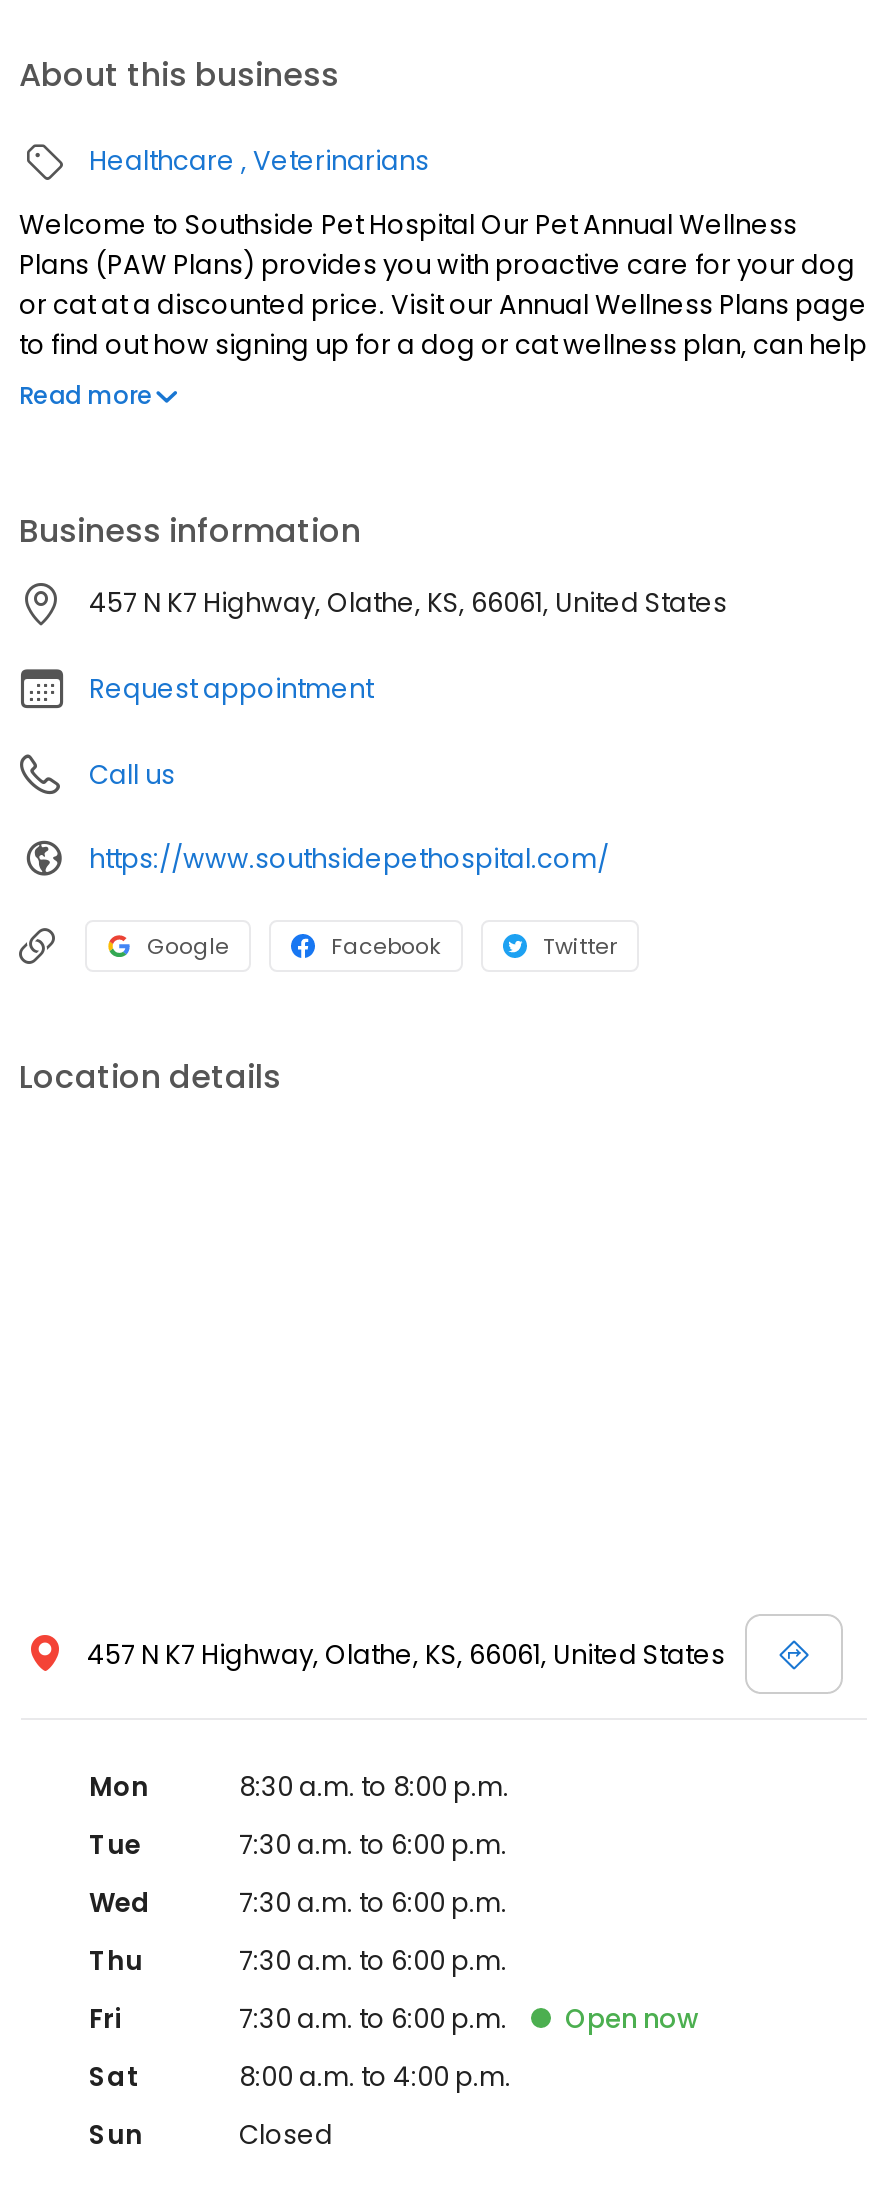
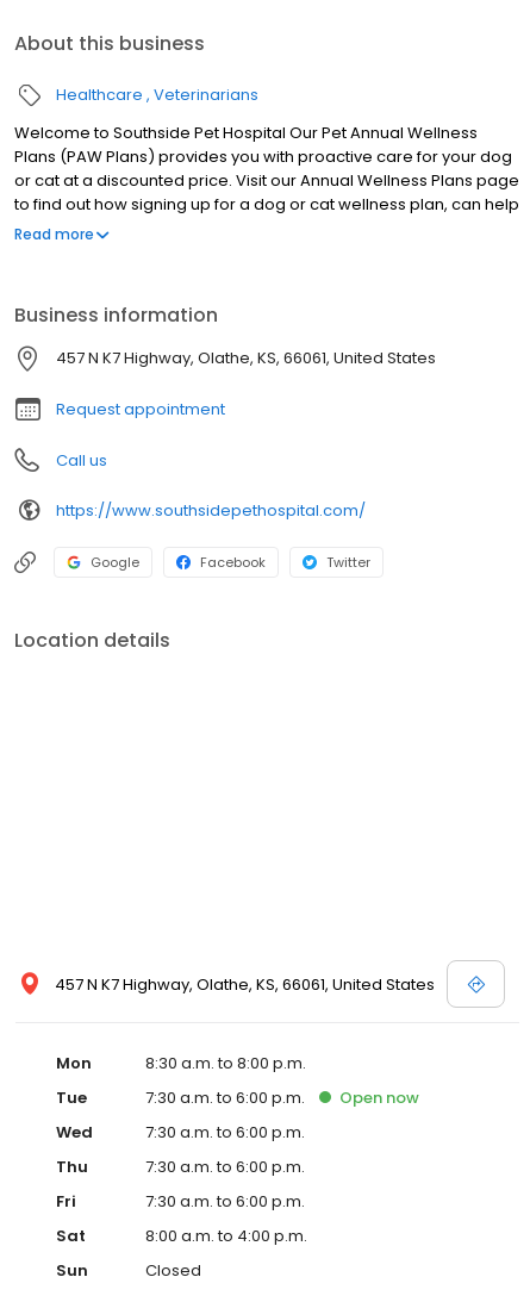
moved up: Open now
